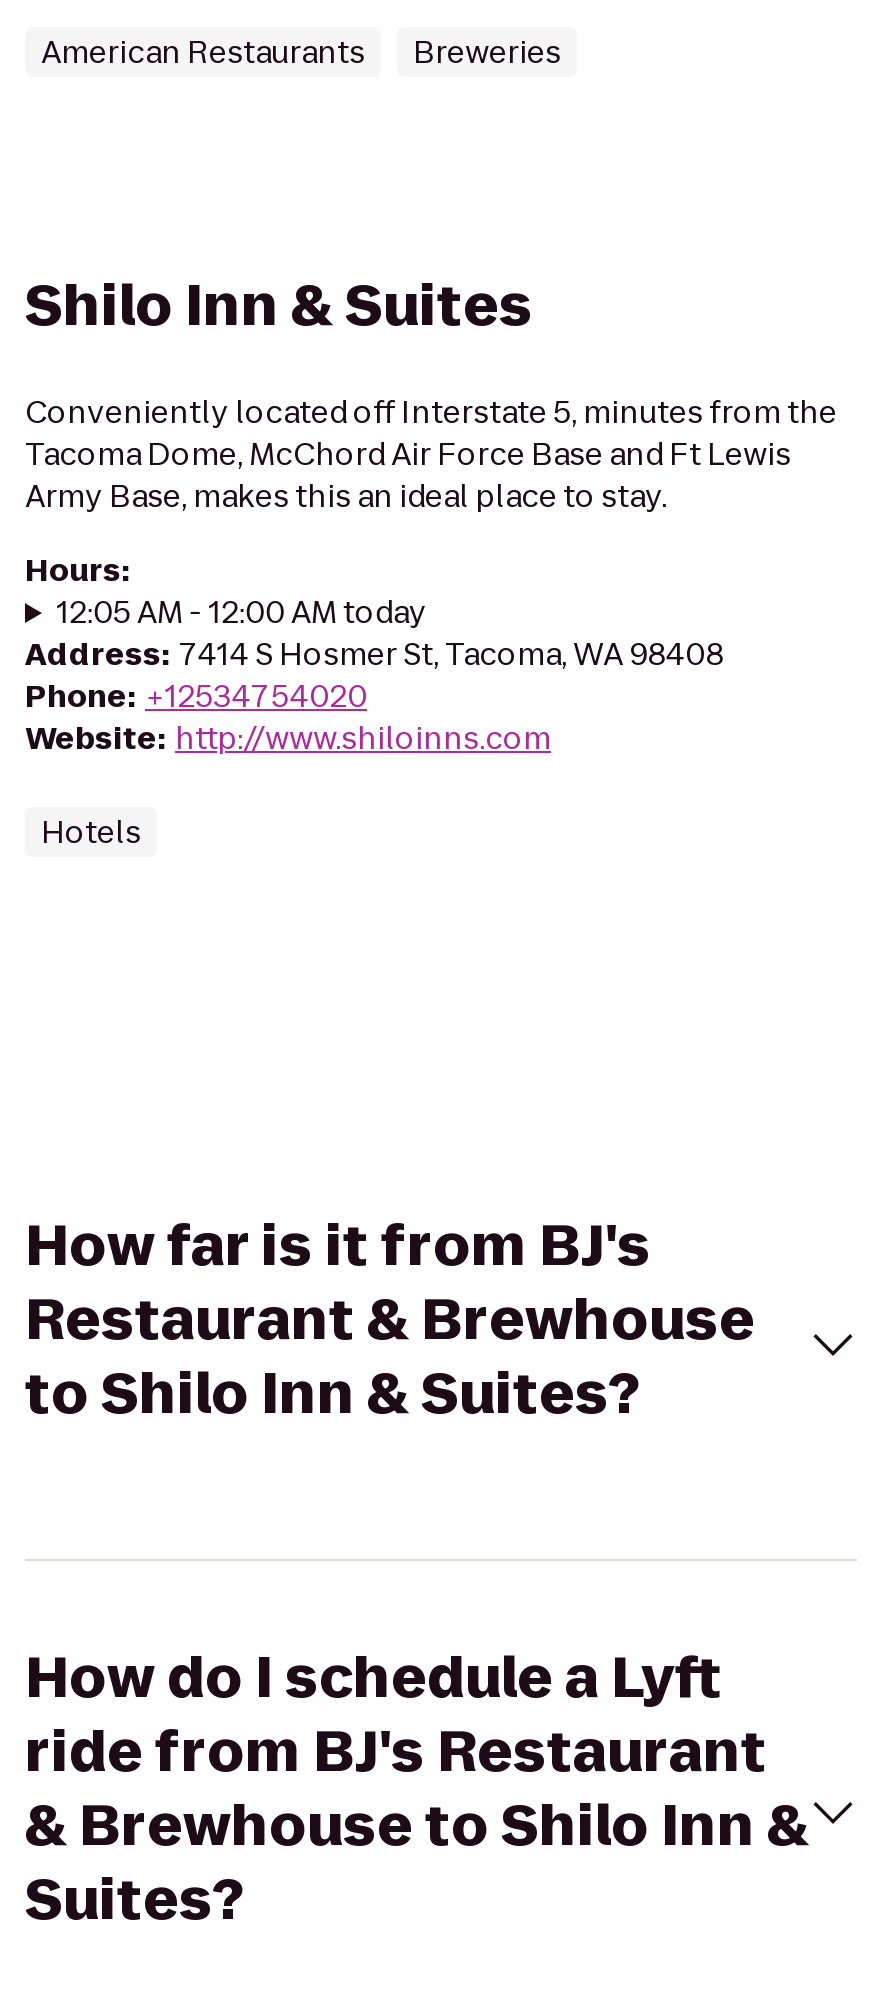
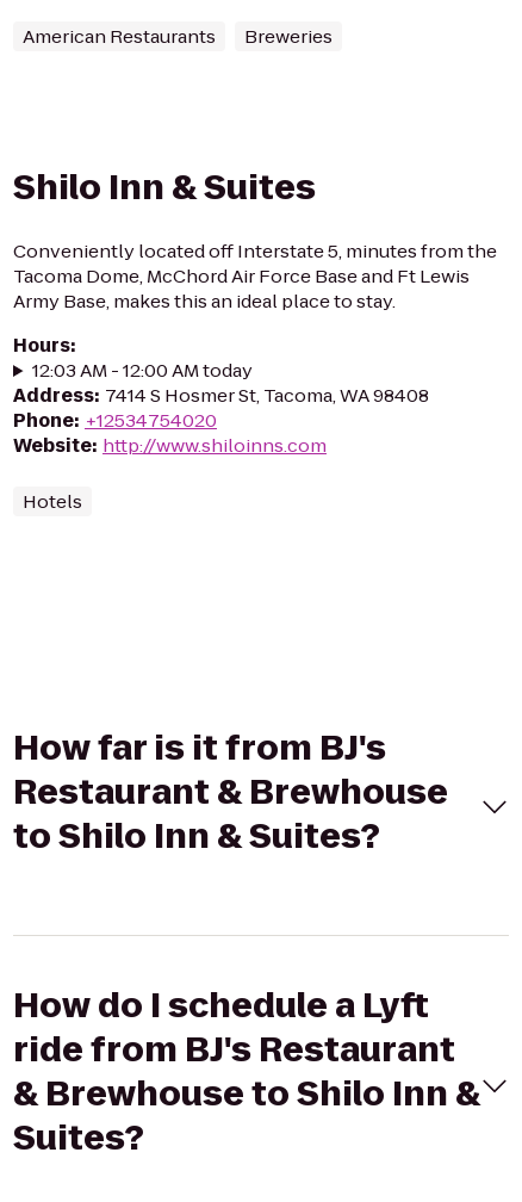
- 12:05 AM - 12:00 AM today
+ 12:03 AM - 12:00 AM today
